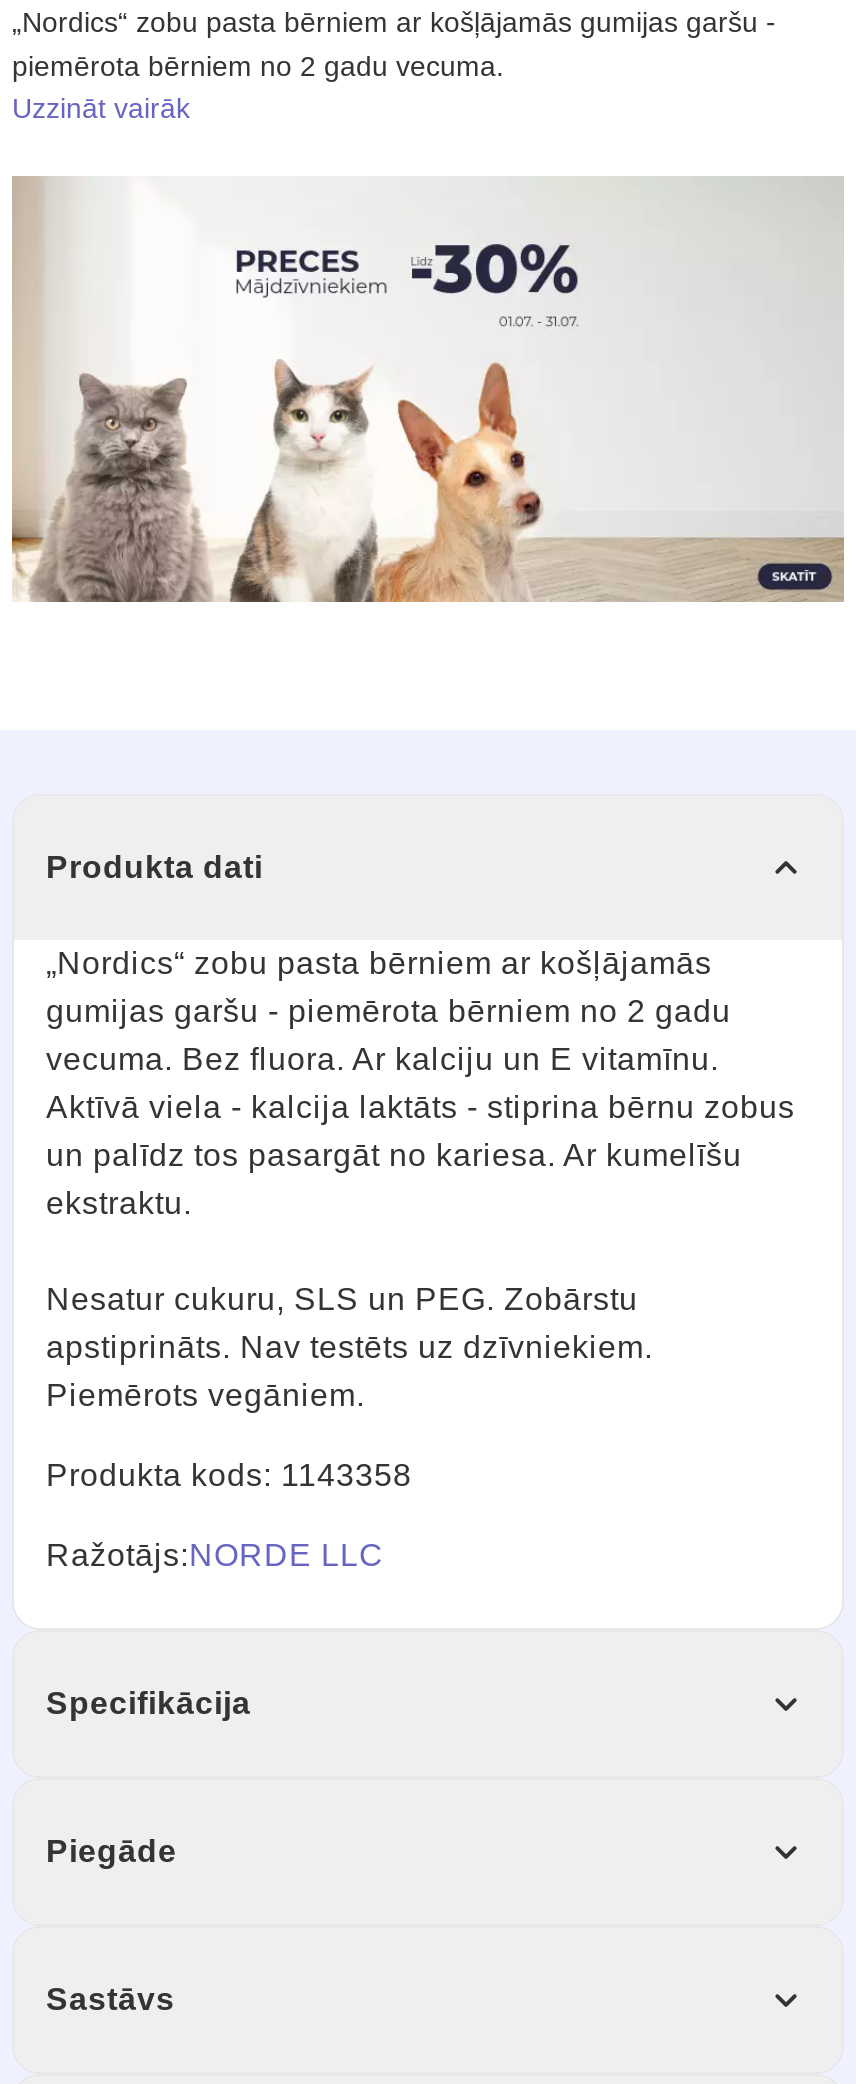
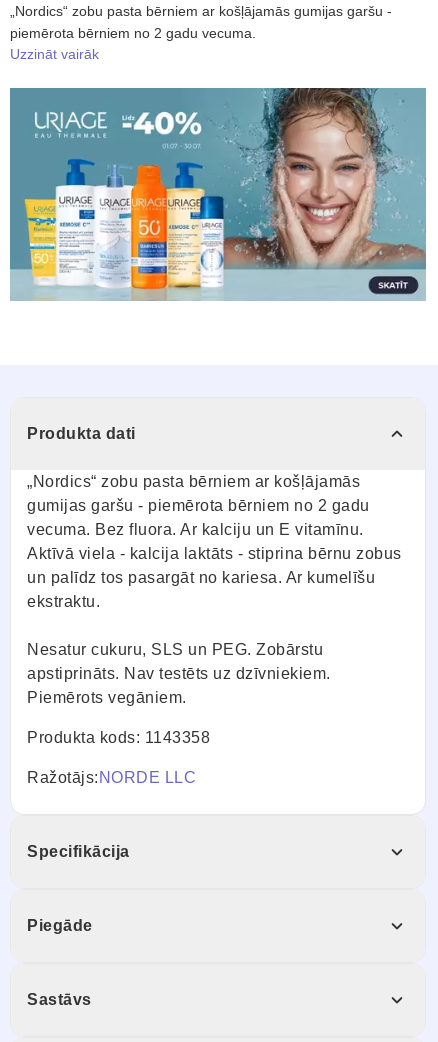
- [image]
+ [image]
